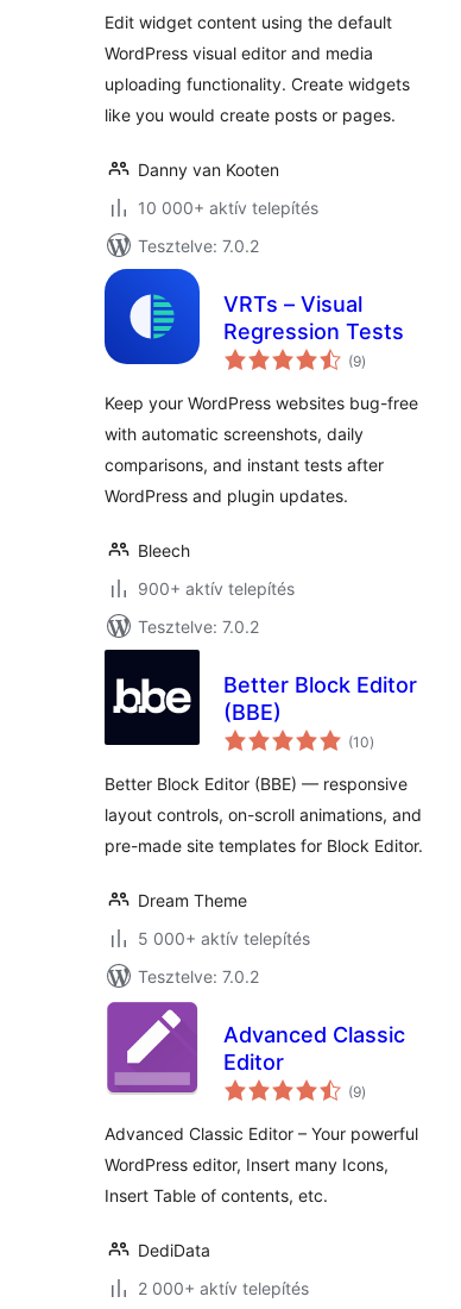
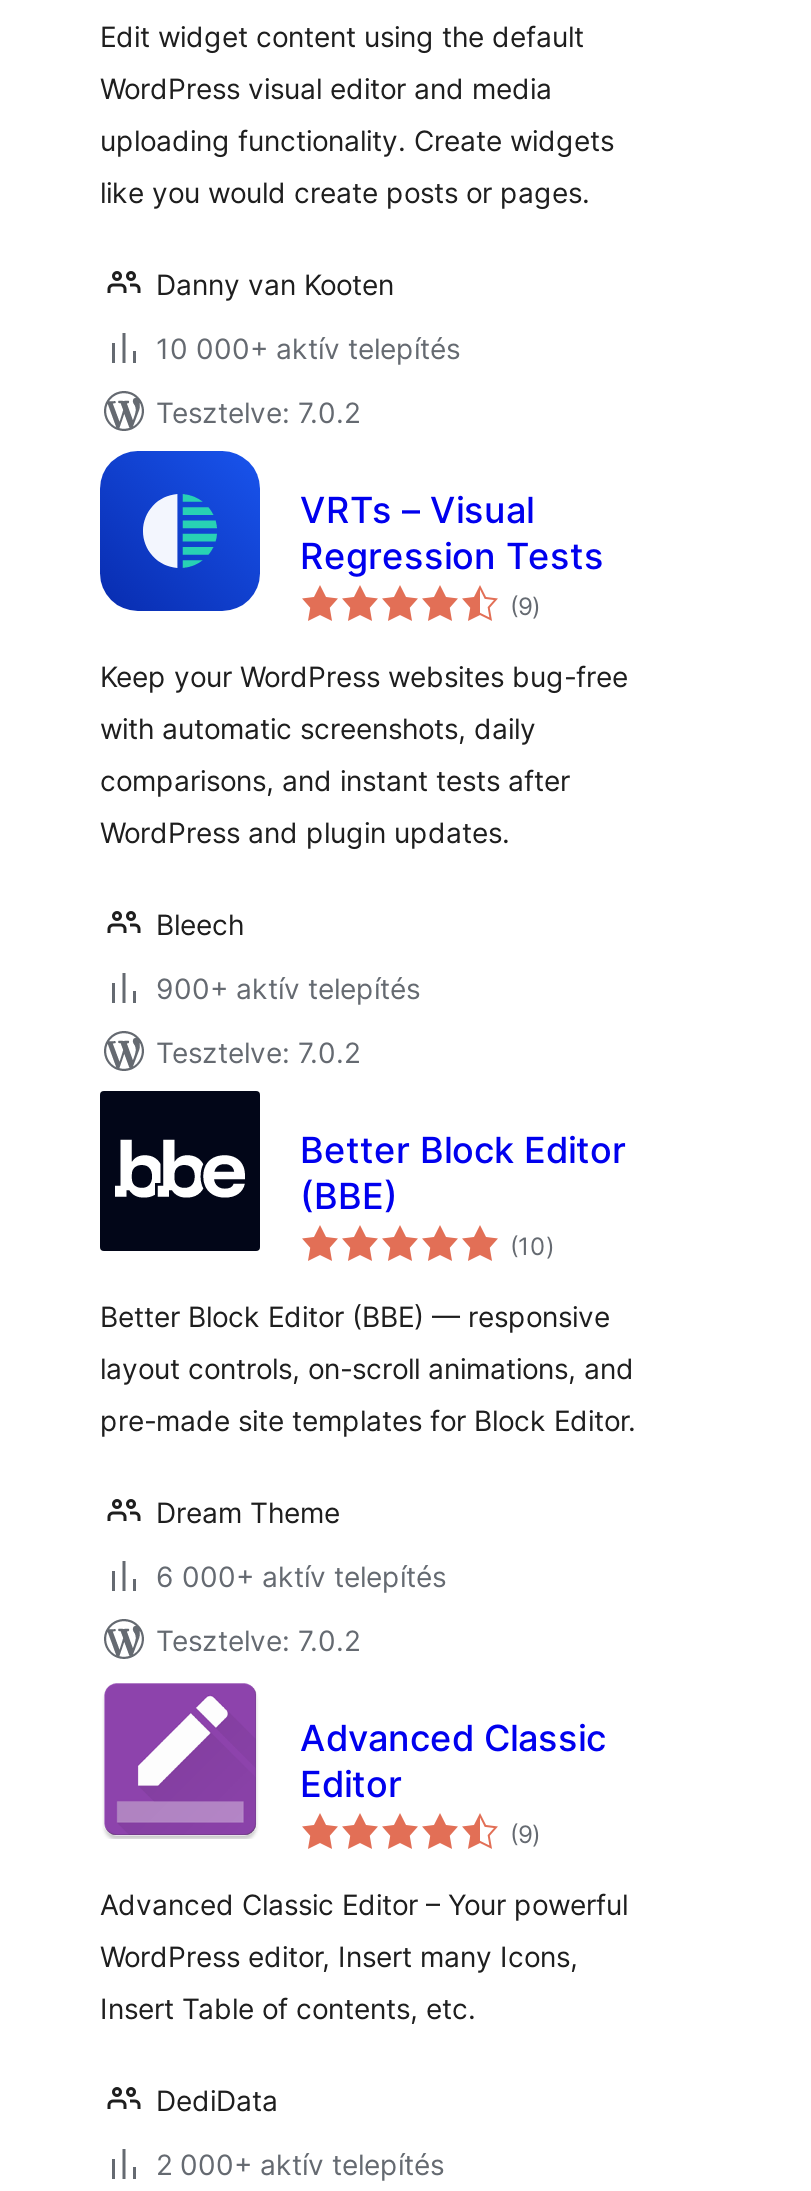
- 5 000+ aktív telepítés
+ 6 000+ aktív telepítés
